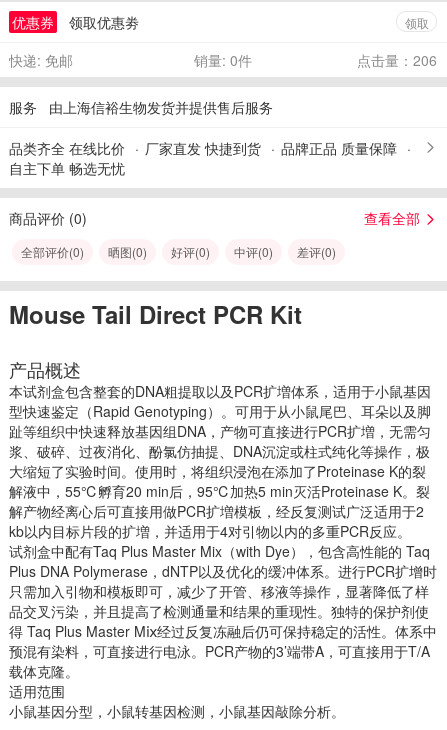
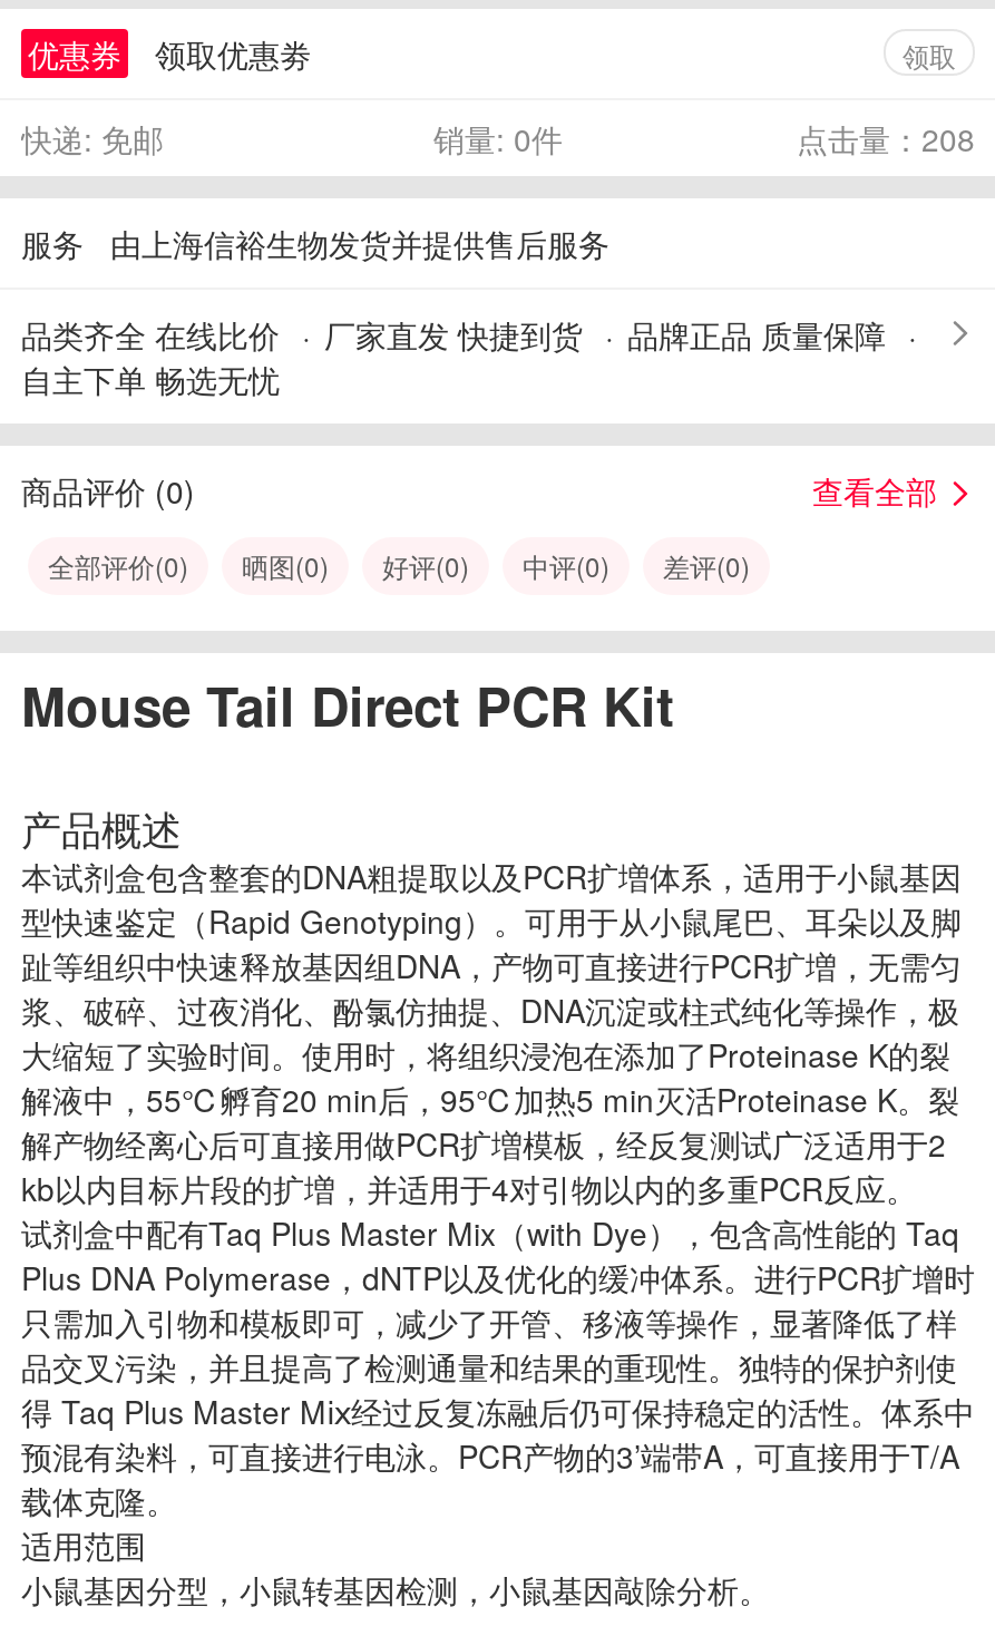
- 点击量：206
+ 点击量：208
